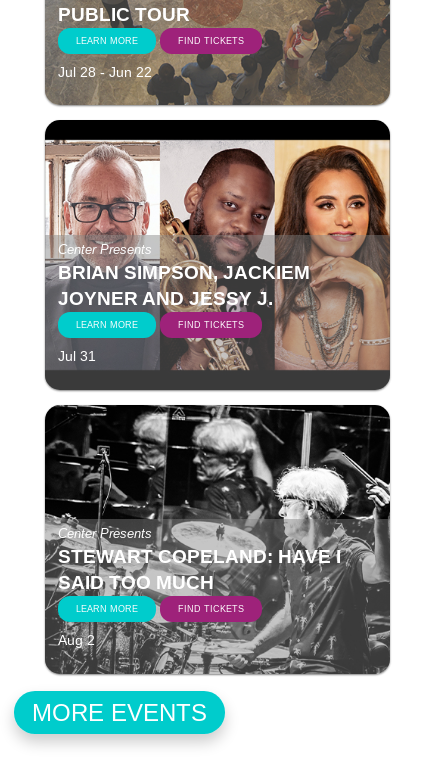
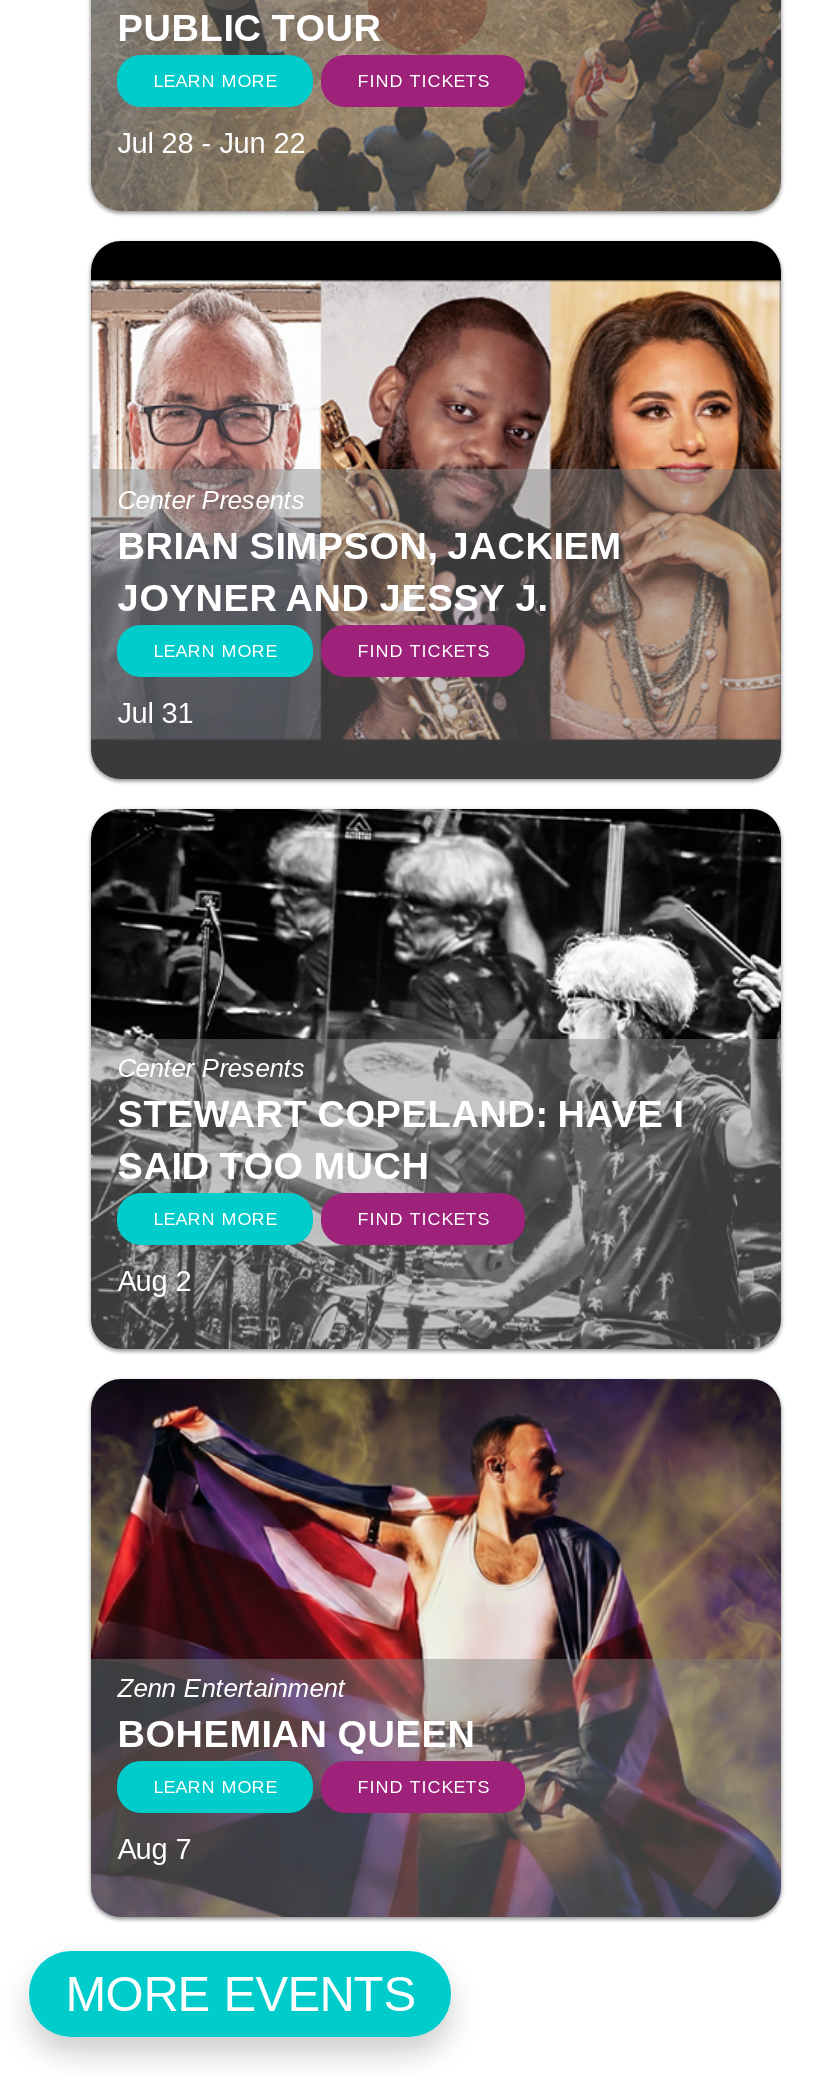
+ [image]
+ Zenn Entertainment
+ BOHEMIAN QUEEN
+ LEARN MORE
+ FIND TICKETS
+ Aug 7
